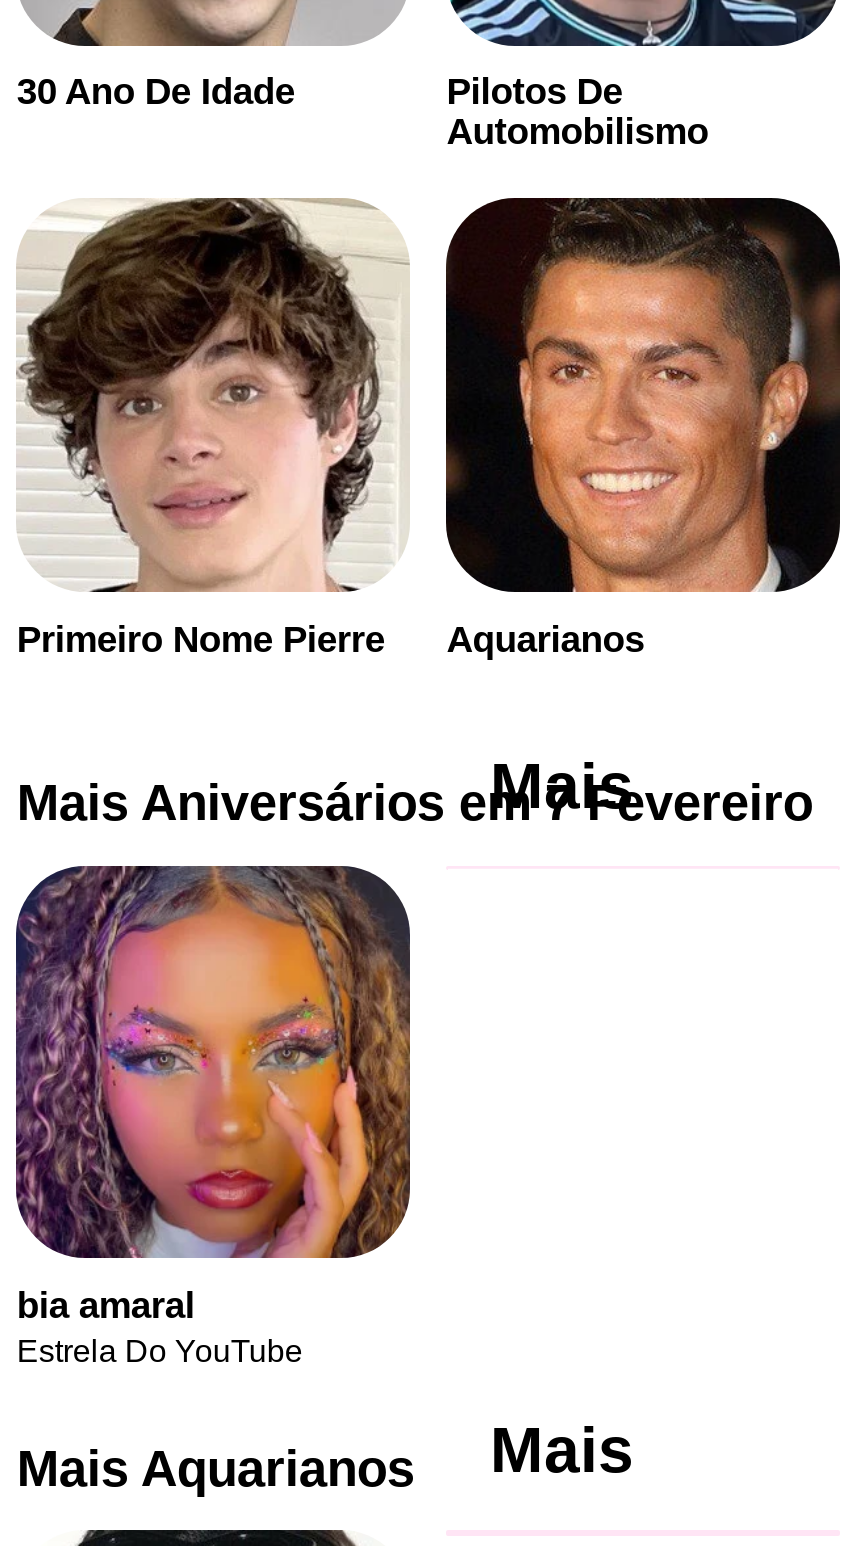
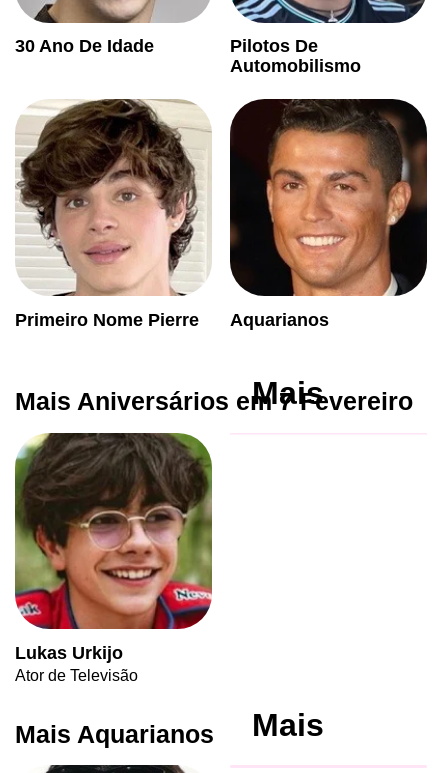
- [image]
- bia amaral
- Estrela Do YouTube
+ [image]
+ Lukas Urkijo
+ Ator de Televisão
